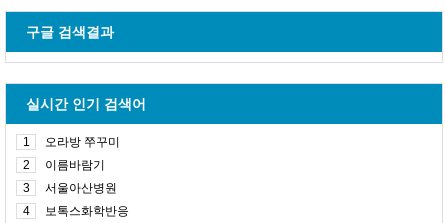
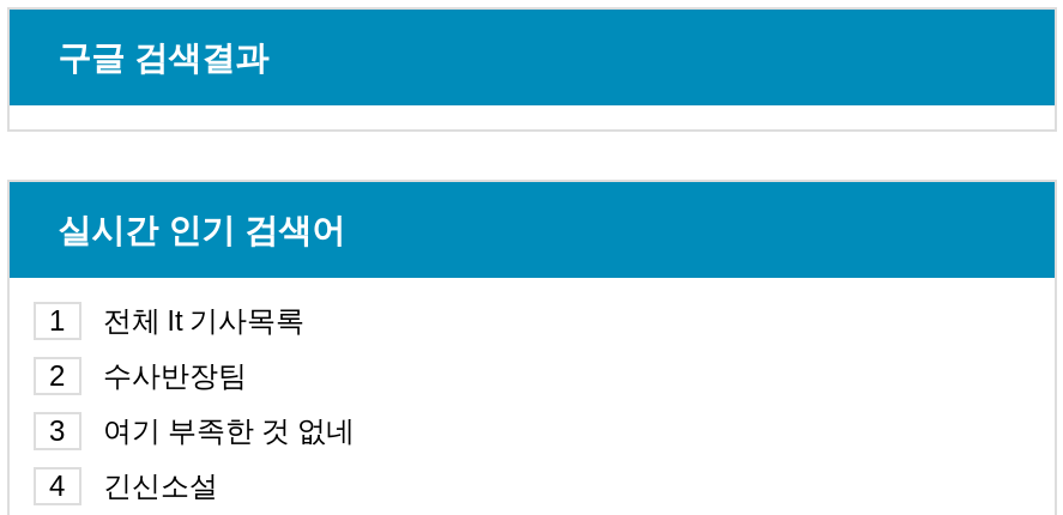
- 오라방 쭈꾸미
+ 전체 lt 기사목록

- 이름바람기
+ 수사반장팀

- 서울아산병원
+ 여기 부족한 것 없네

- 보톡스화학반응
+ 긴신소설
